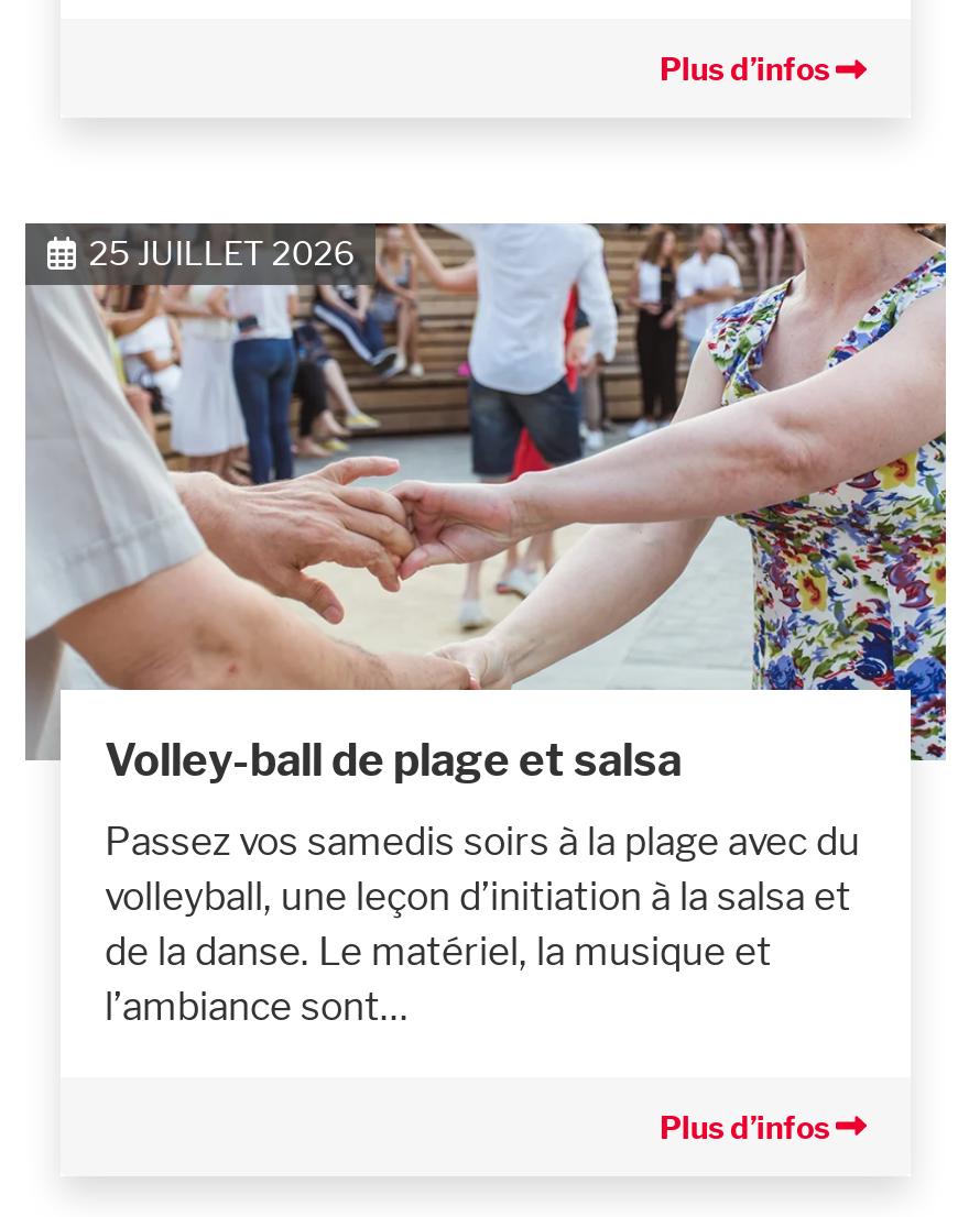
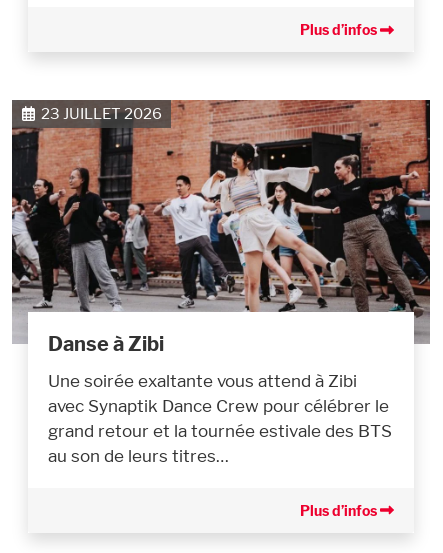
- [image]
- 25 JUILLET 2026
+ [image]
+ 23 JUILLET 2026

- Volley-ball de plage et salsa
+ Danse à Zibi

- Passez vos samedis soirs à la plage avec du
- volleyball, une leçon d’initiation à la salsa et
- de la danse. Le matériel, la musique et
- l’ambiance sont…
+ Une soirée exaltante vous attend à Zibi
+ avec Synaptik Dance Crew pour célébrer le
+ grand retour et la tournée estivale des BTS
+ au son de leurs titres…
